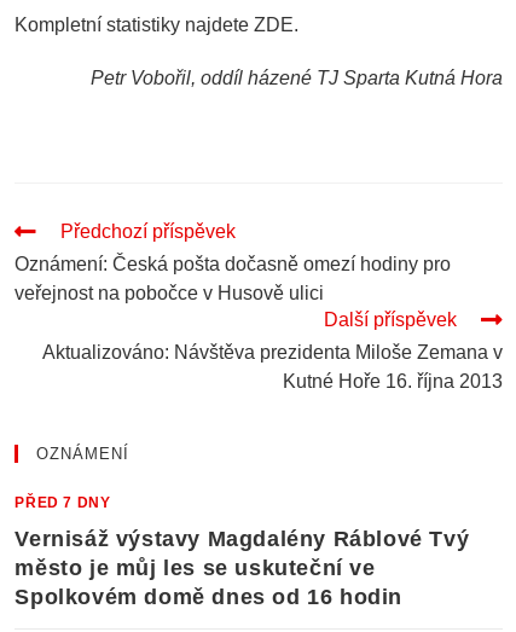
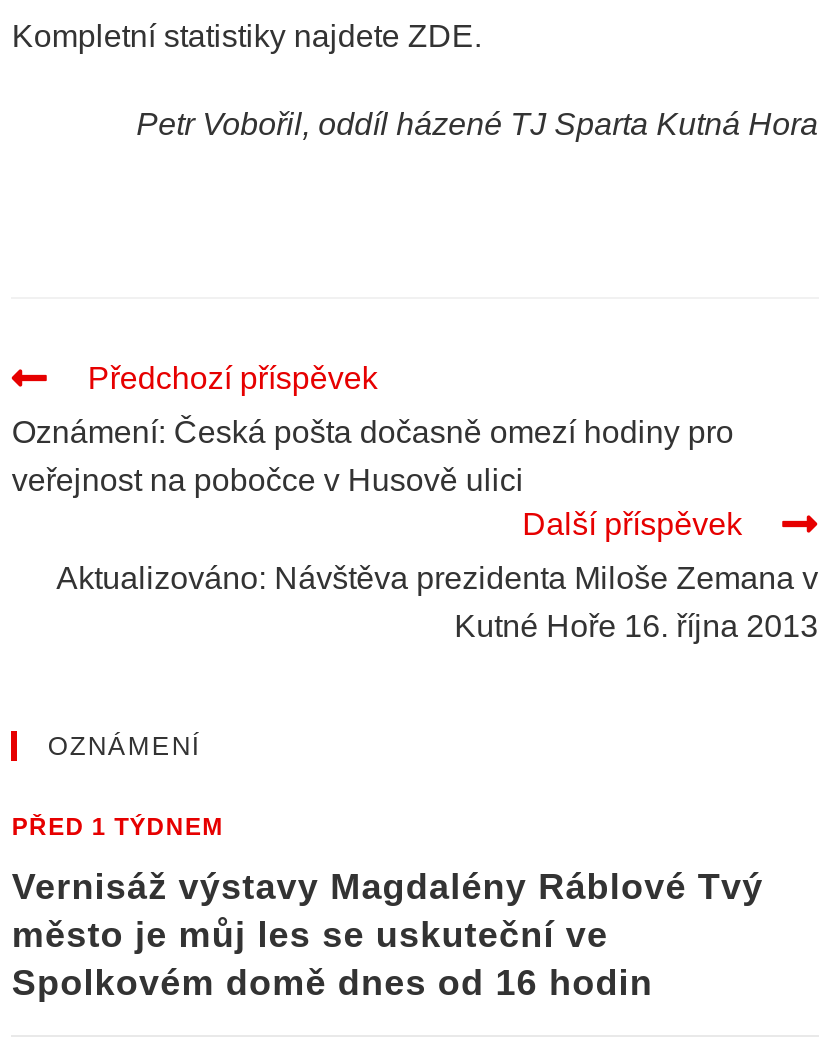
- PŘED 7 DNY
+ PŘED 1 TÝDNEM
